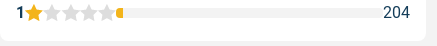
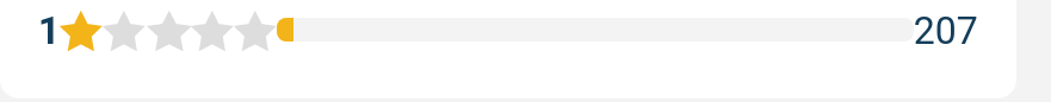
- 204
+ 207
